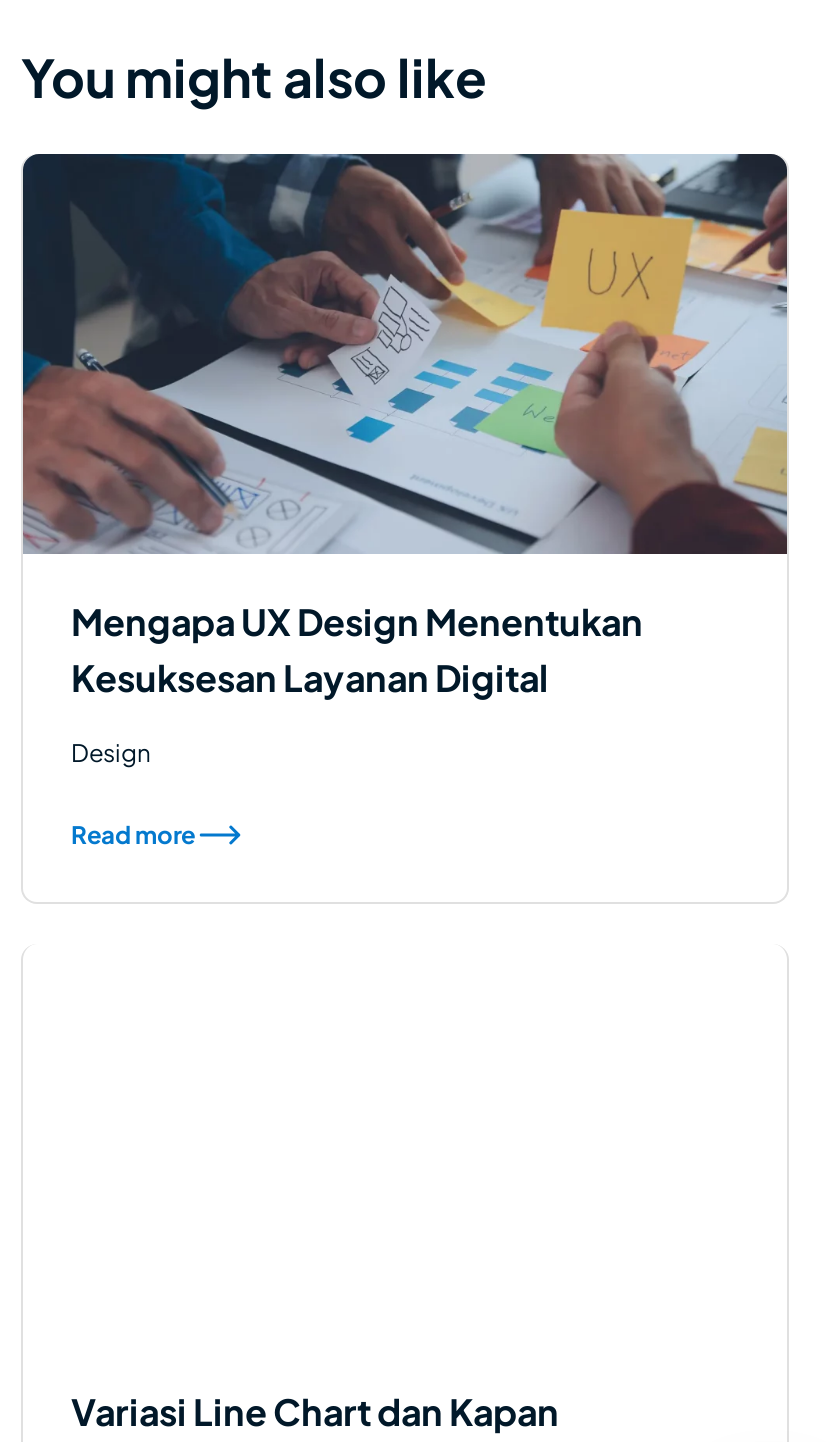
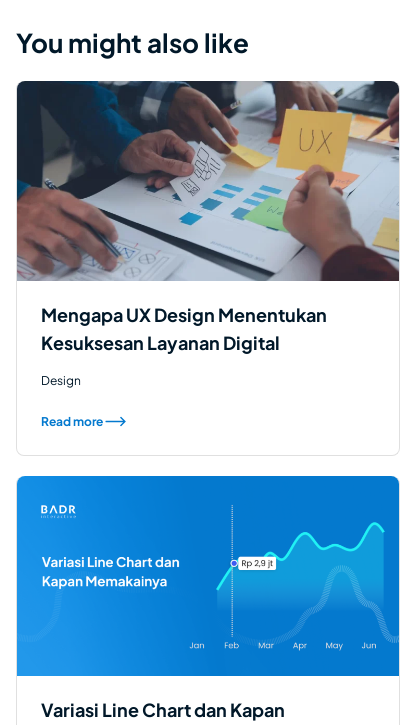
+ [image]
